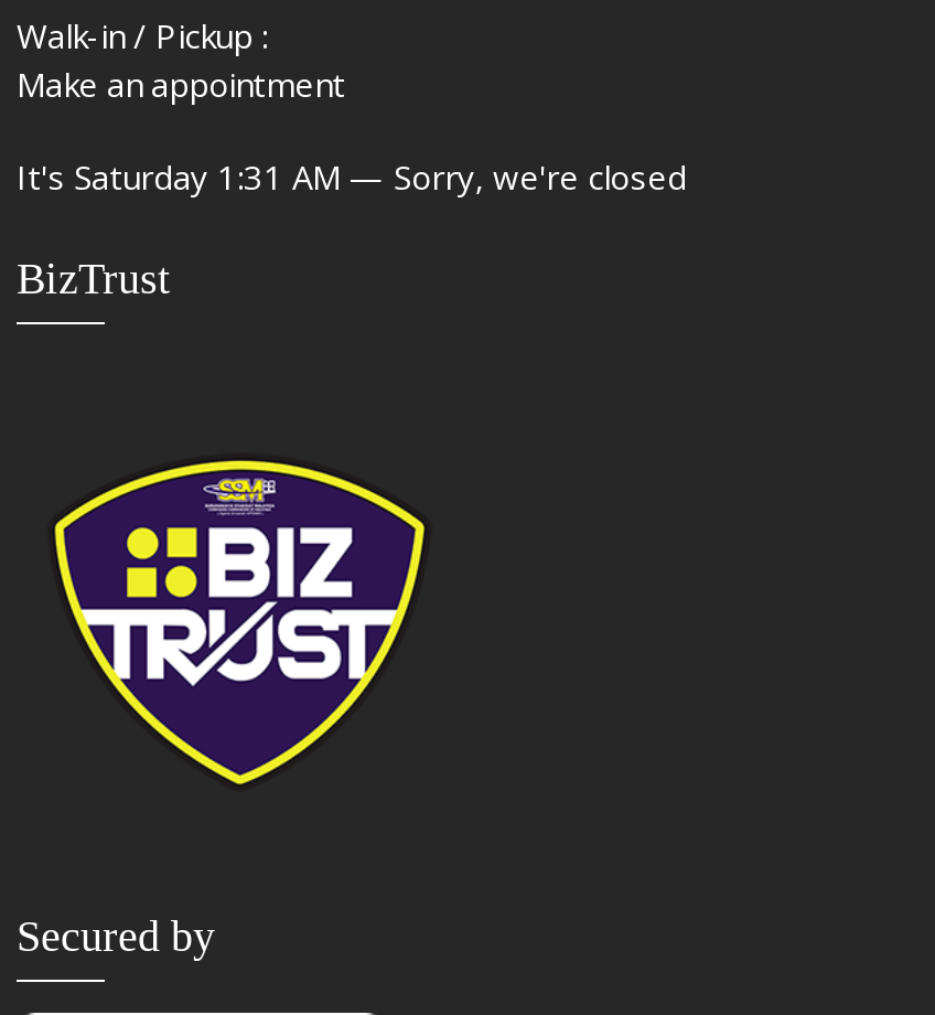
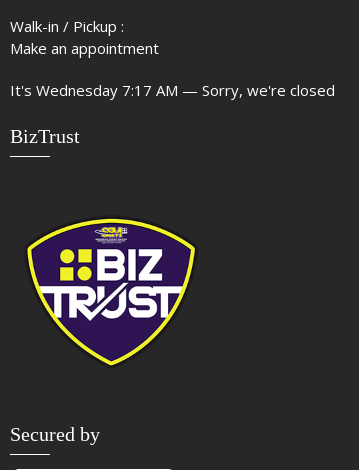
- It's Saturday 1:31 AM — Sorry, we're closed
+ It's Wednesday 7:17 AM — Sorry, we're closed
